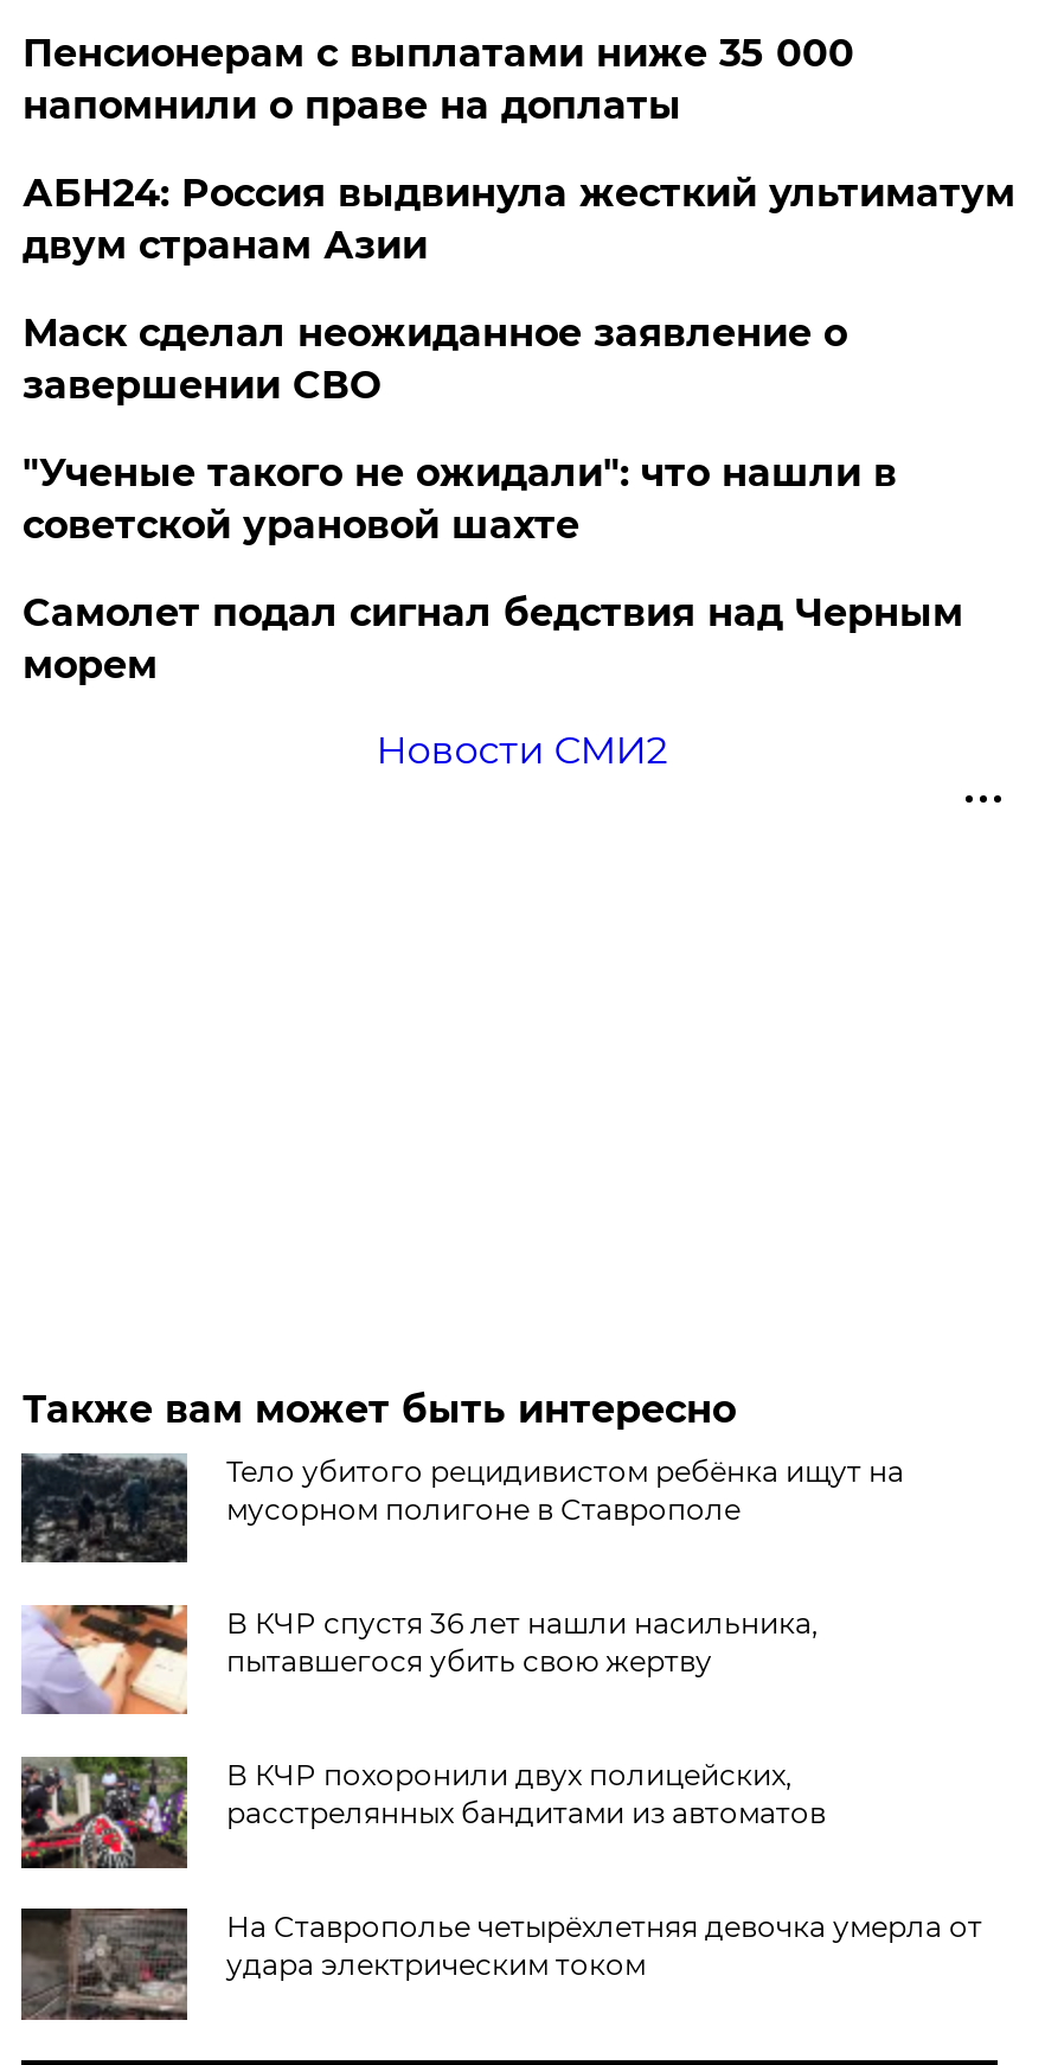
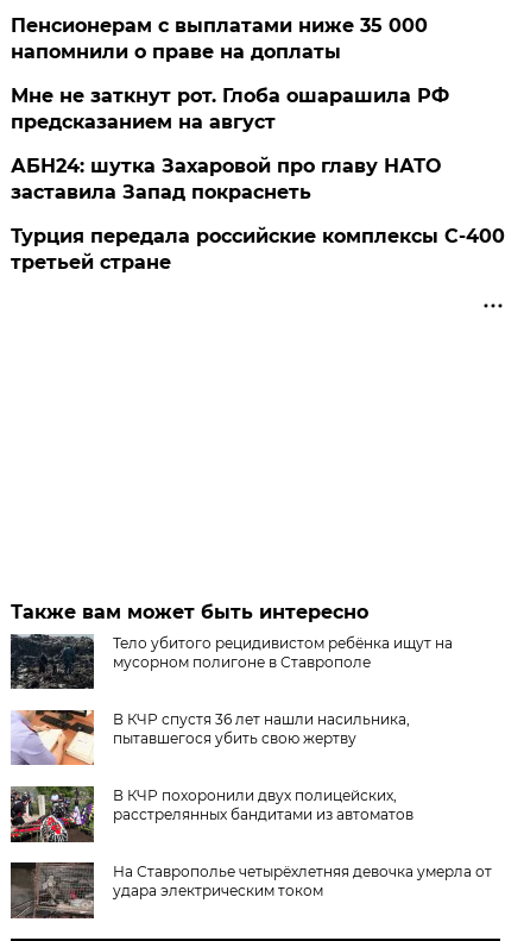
- АБН24: Россия выдвинула жесткий ультиматум
- двум странам Азии
- Маск сделал неожиданное заявление о
- завершении СВО
- "Ученые такого не ожидали": что нашли в
- советской урановой шахте
- Самолет подал сигнал бедствия над Черным
- морем
- Новости СМИ2
+ Мне не заткнут рот. Глоба ошарашила РФ
+ предсказанием на август
+ АБН24: шутка Захаровой про главу НАТО
+ заставила Запад покраснеть
+ Турция передала российские комплексы С-400
+ третьей стране
